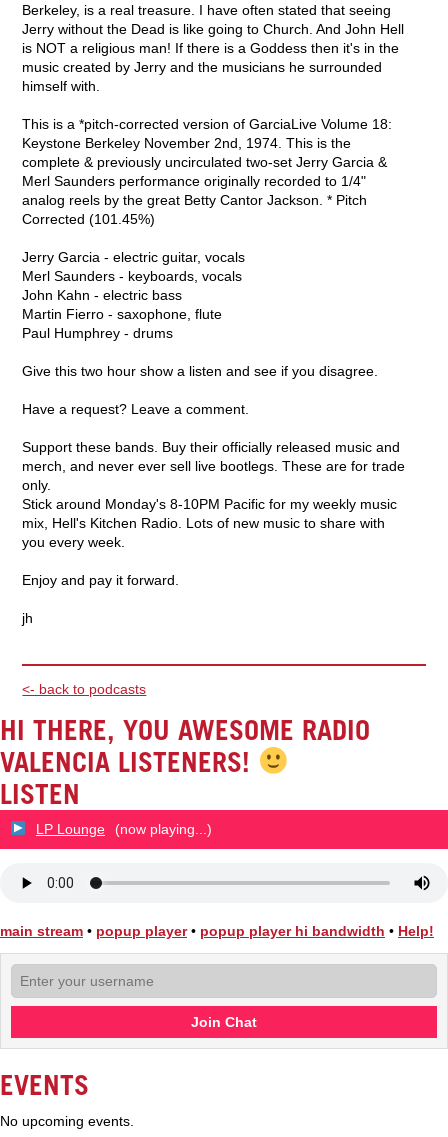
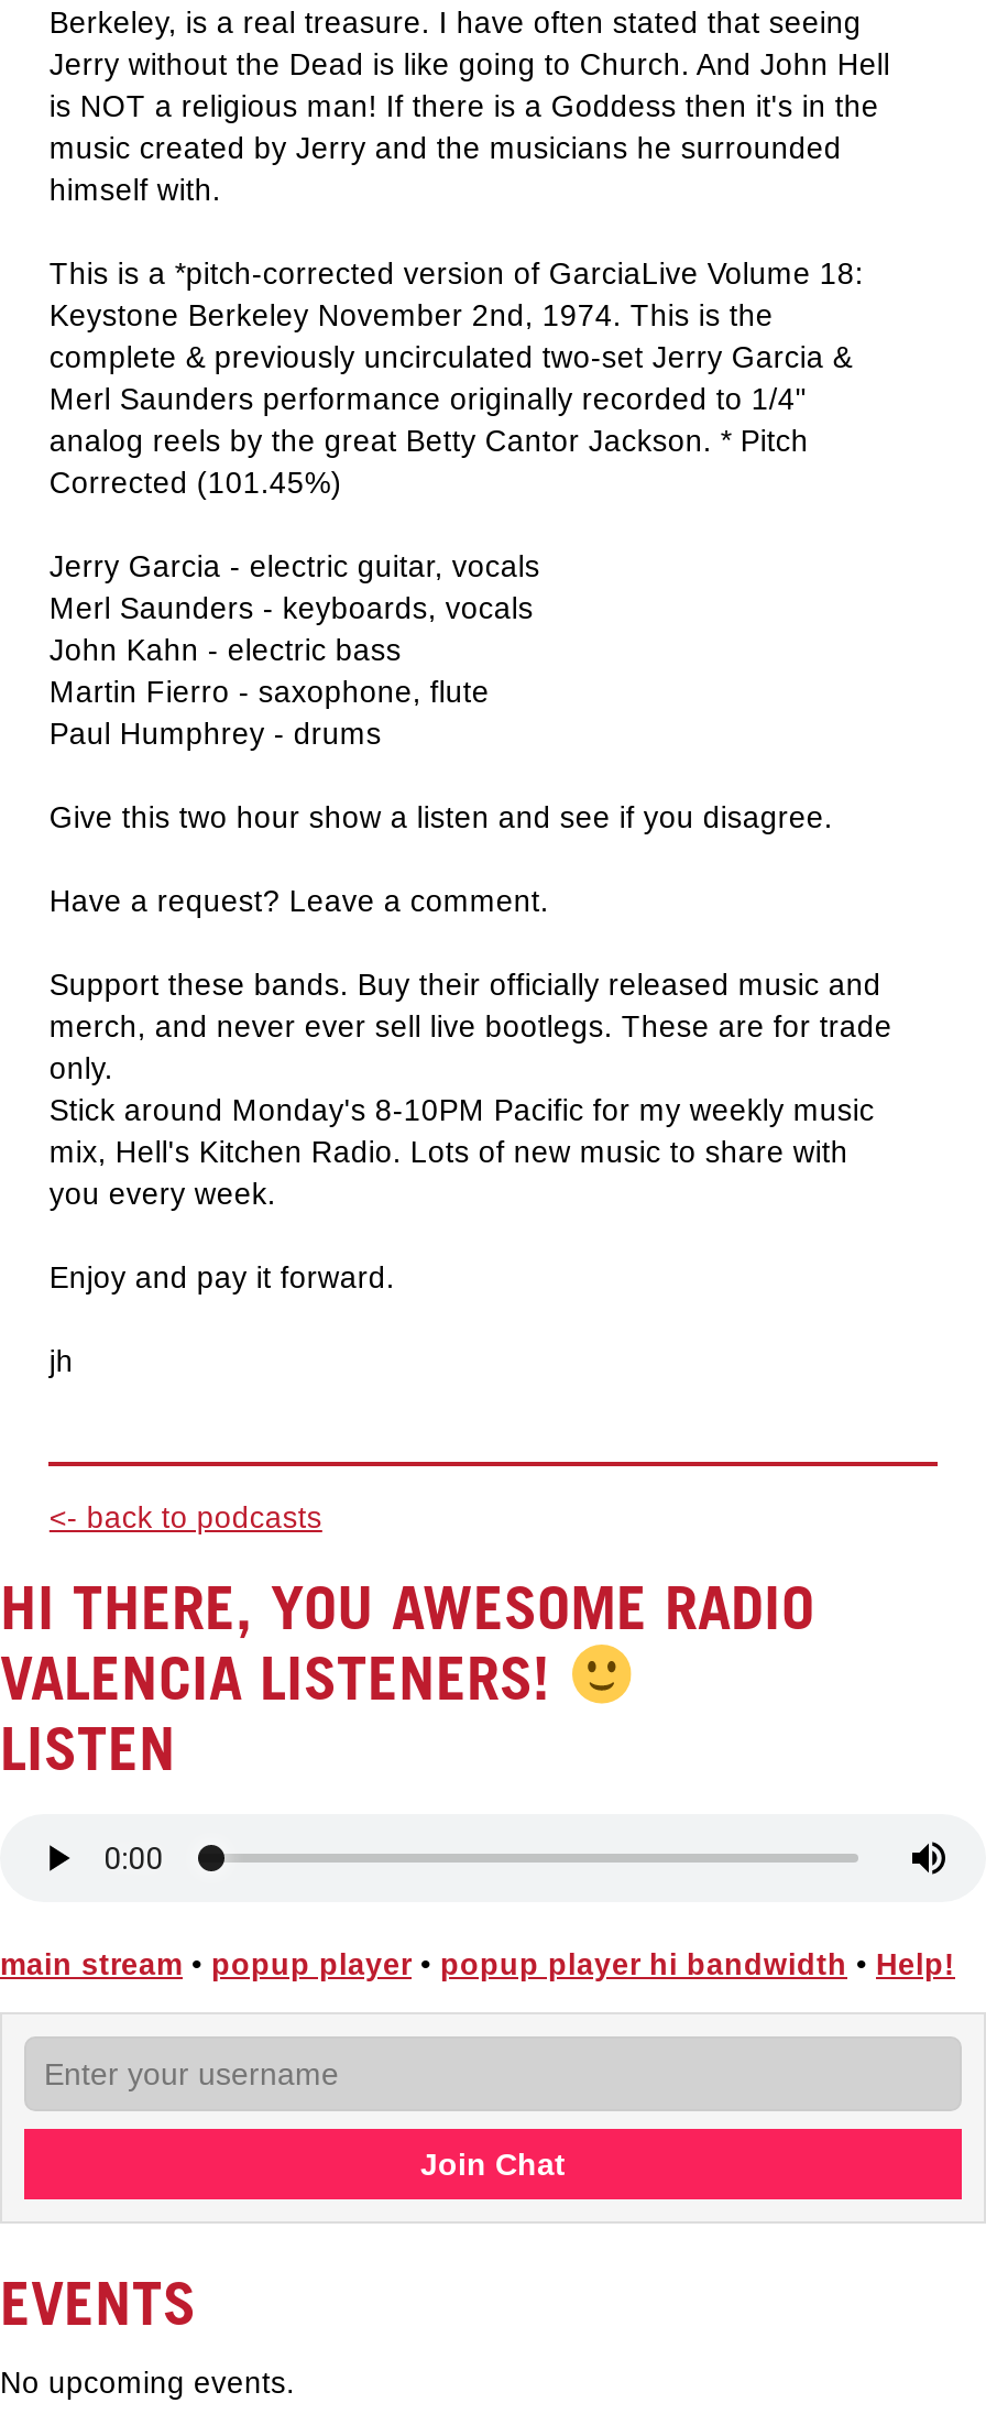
- LP Lounge
- (now playing...)
